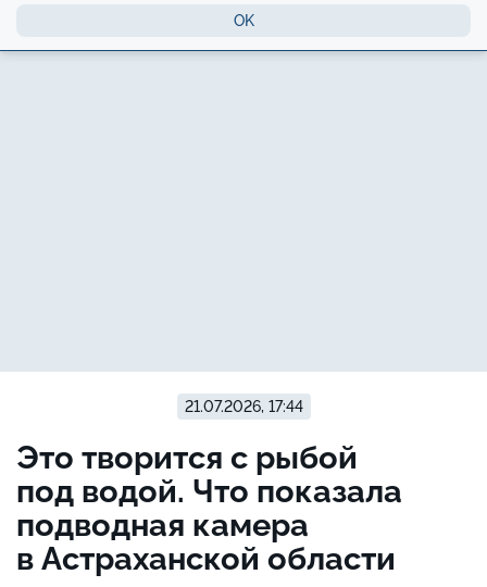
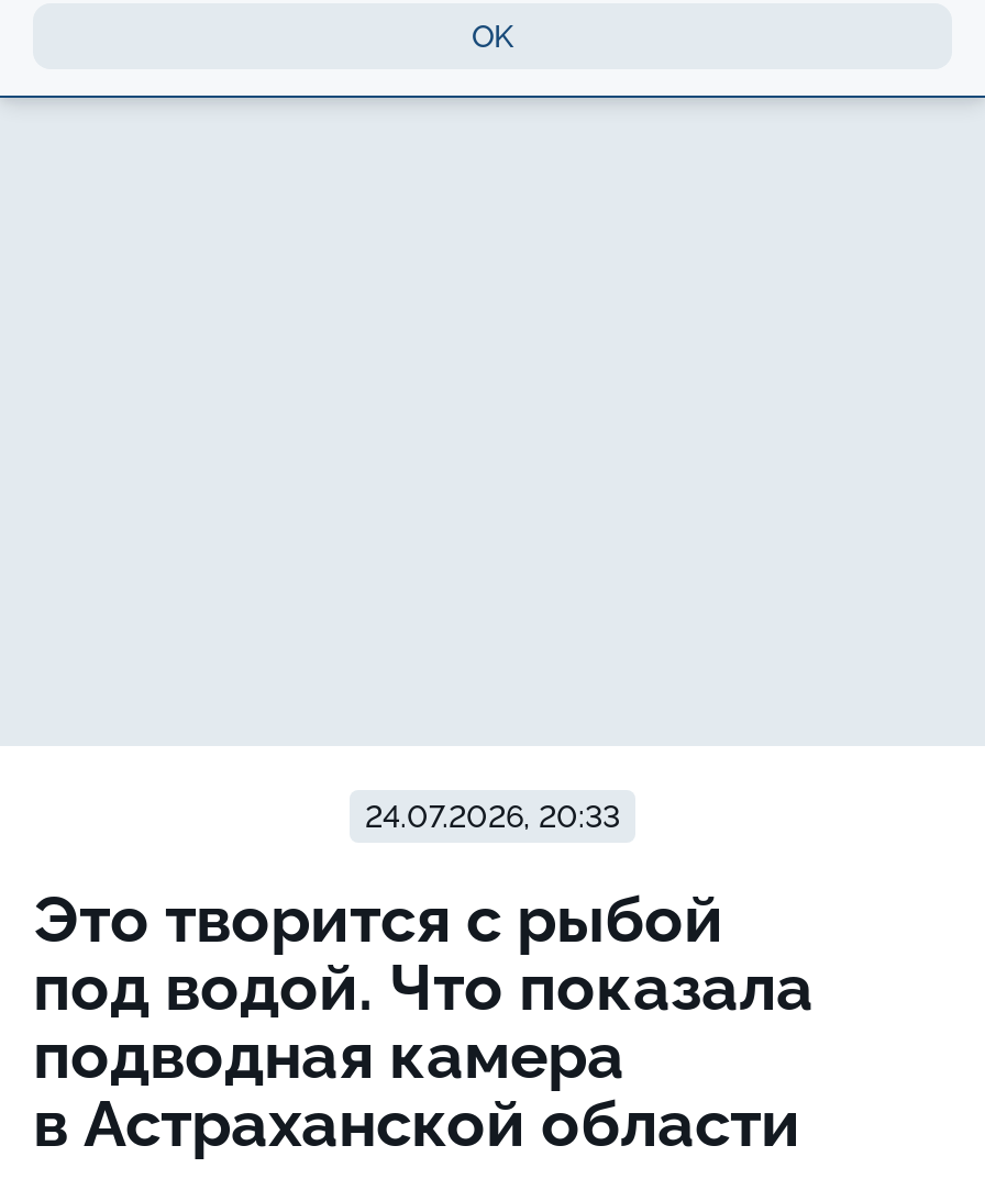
- 21.07.2026, 17:44
+ 24.07.2026, 20:33
